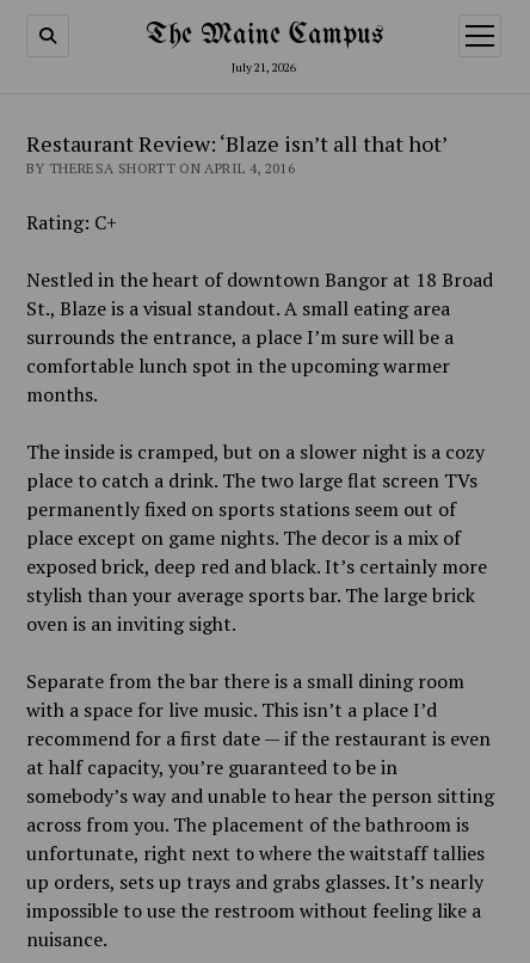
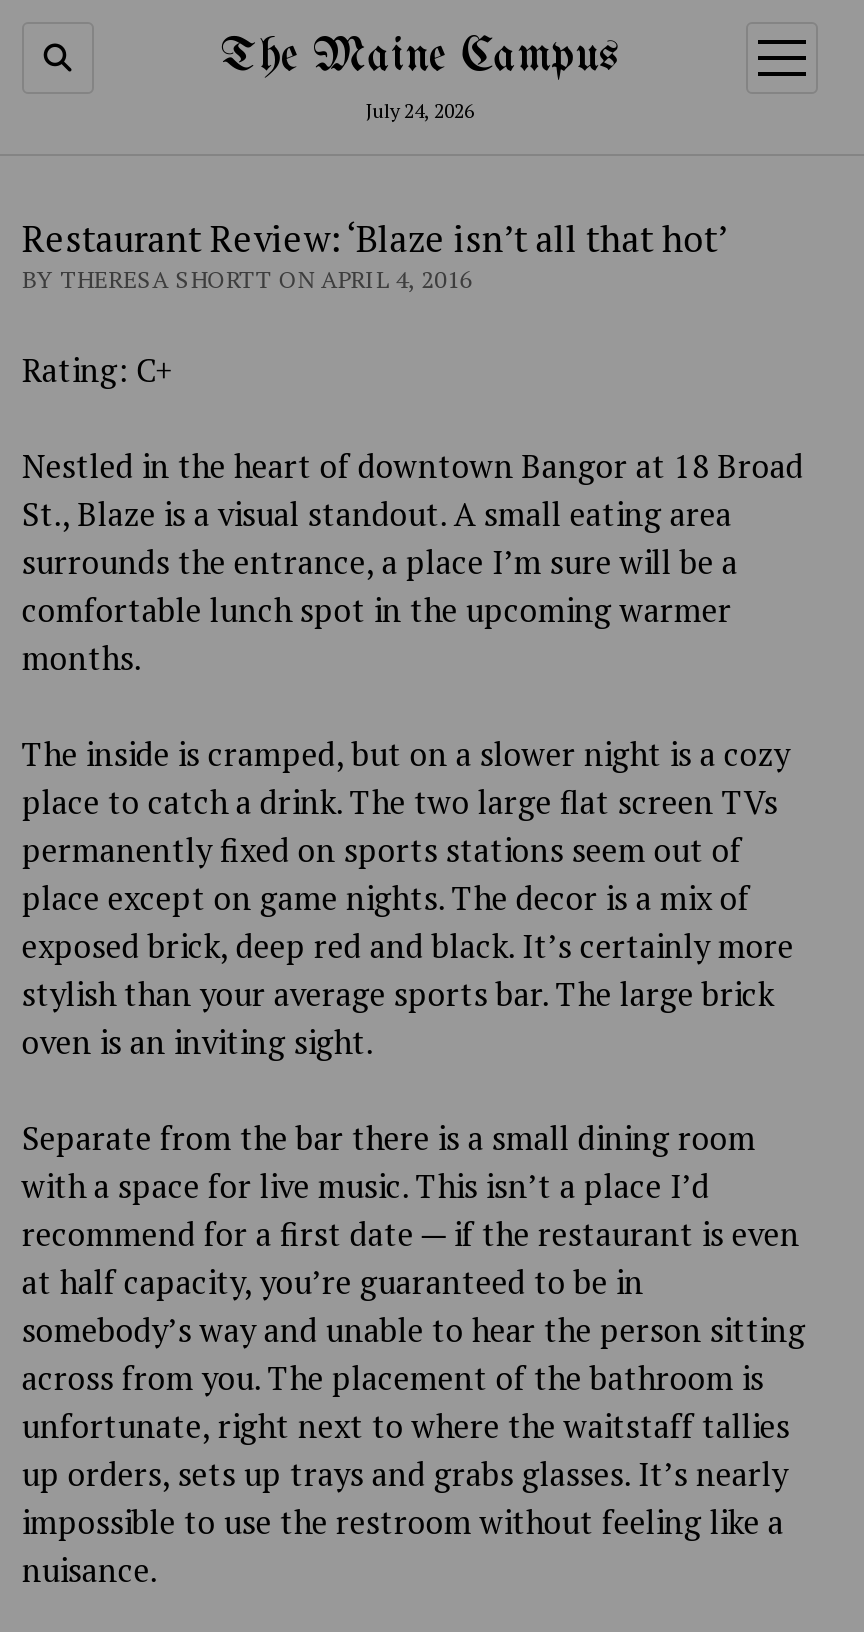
- July 21, 2026
+ July 24, 2026
